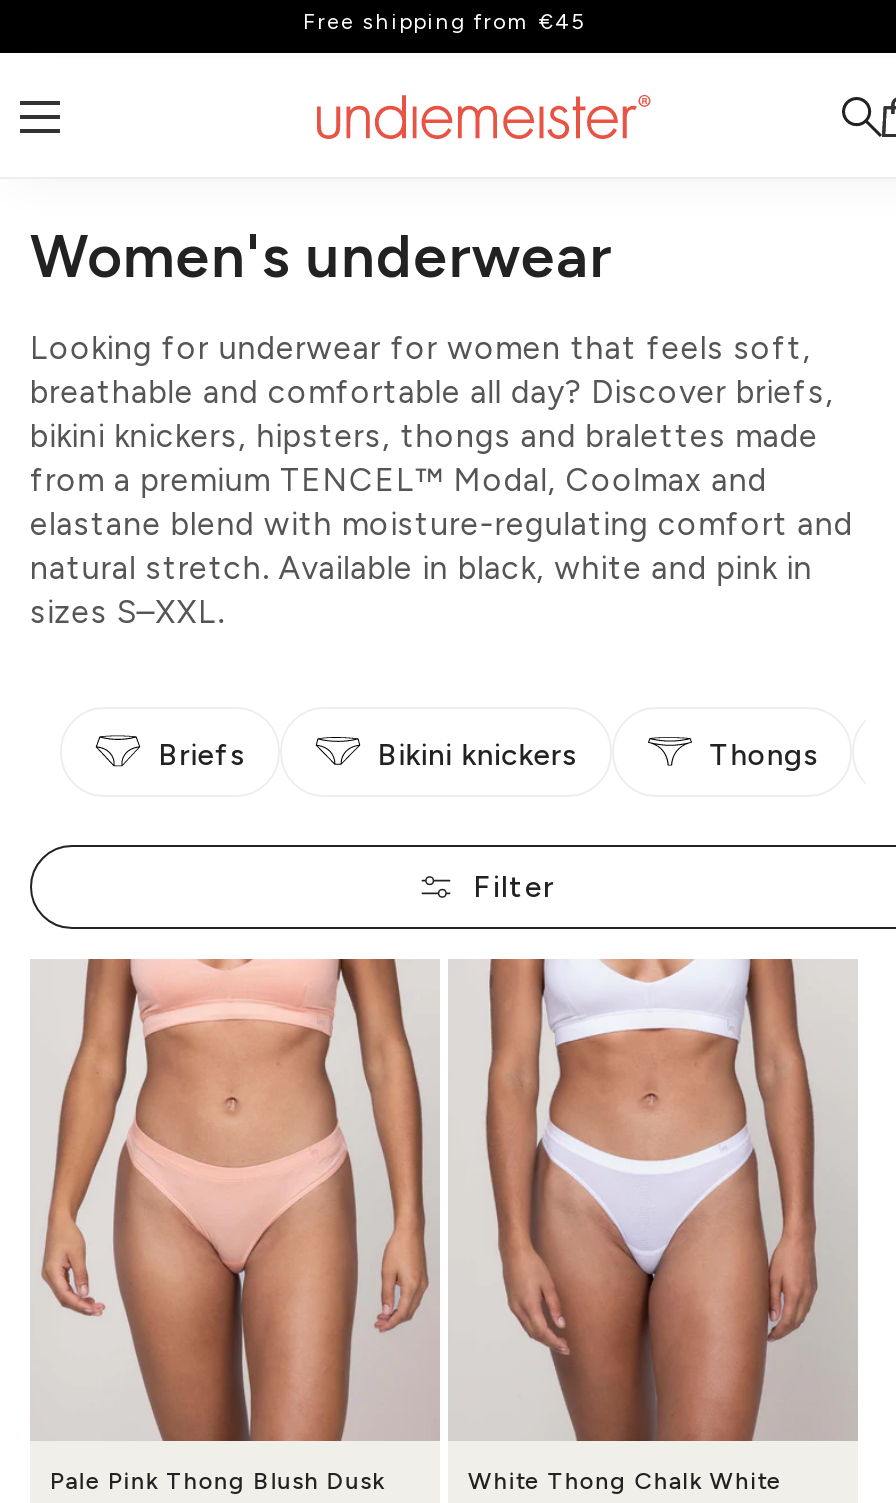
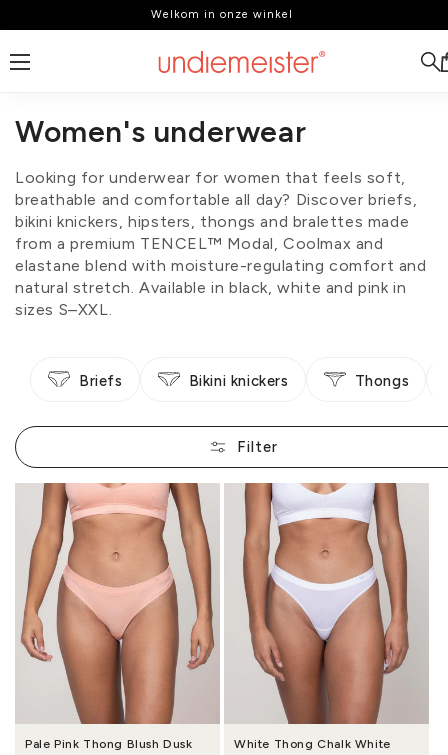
- Free shipping from €45
+ Welkom in onze winkel
